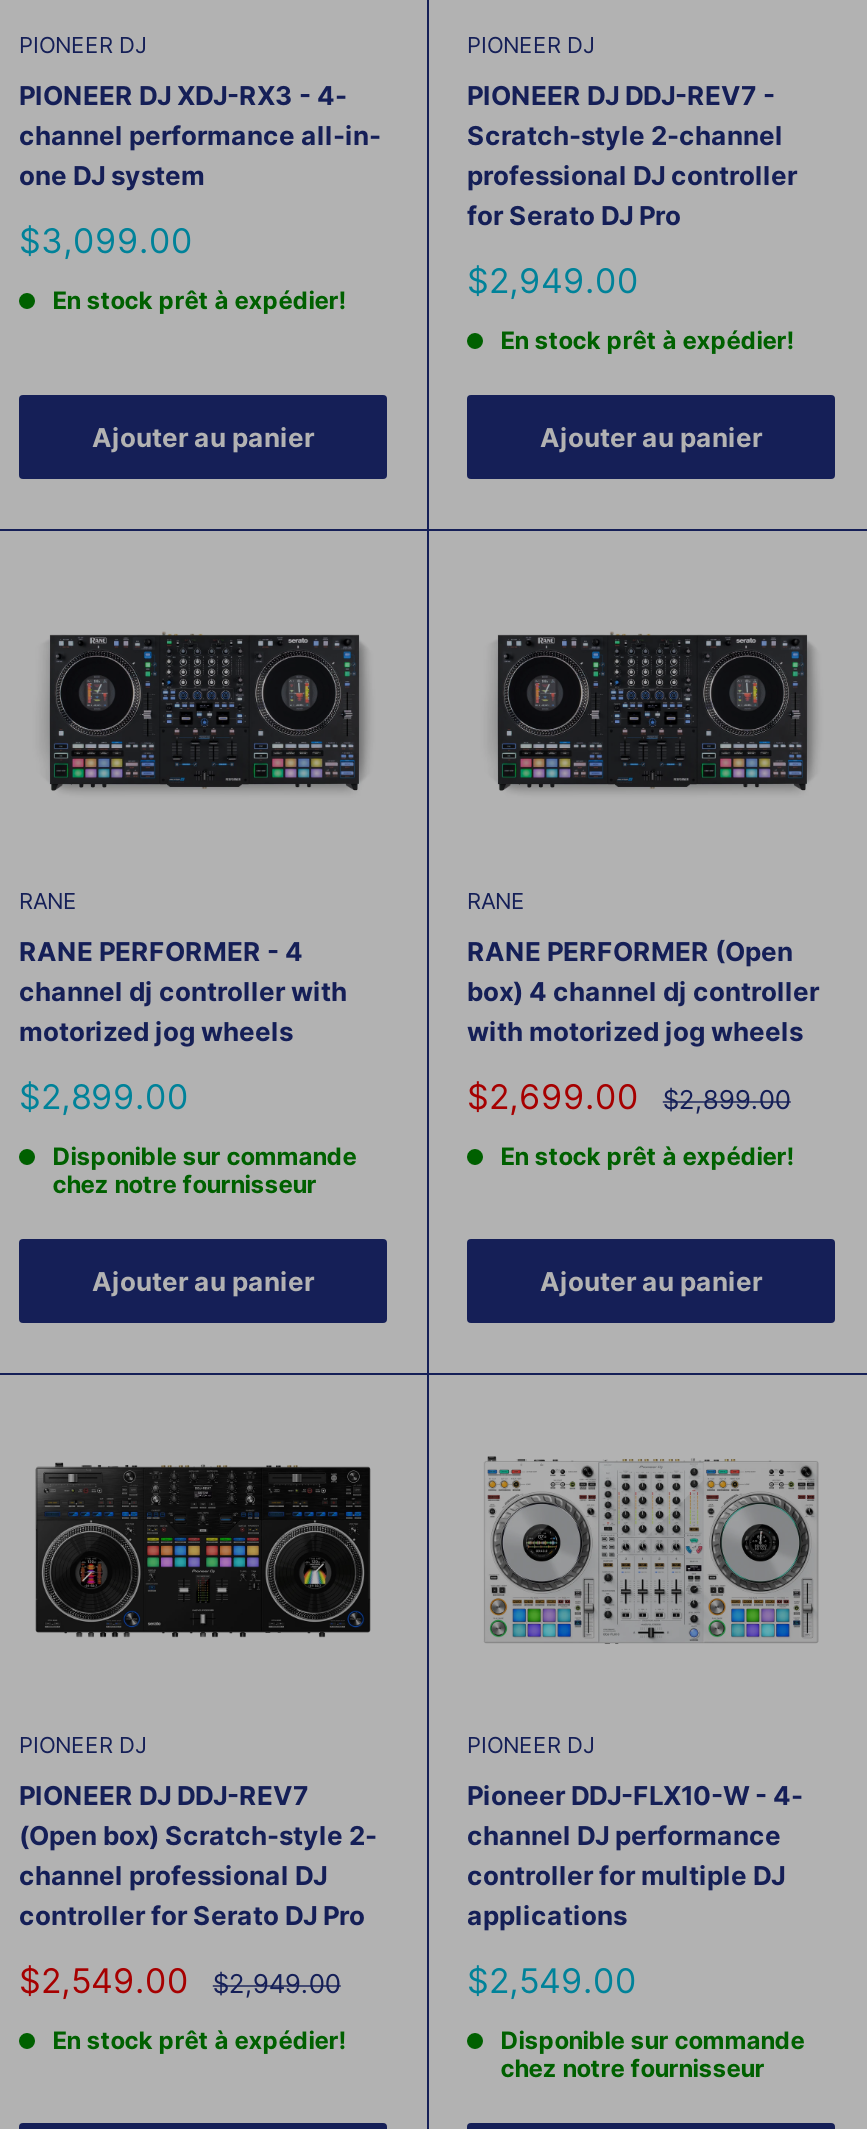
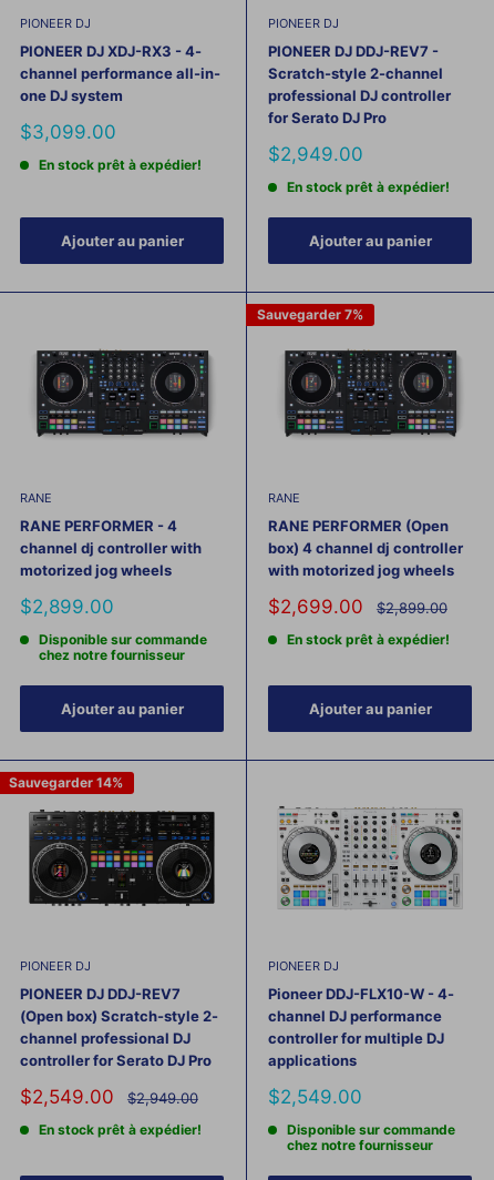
+ Sauvegarder 7%

+ Sauvegarder 14%
